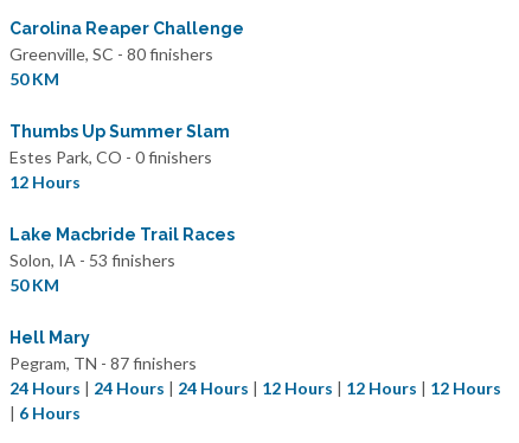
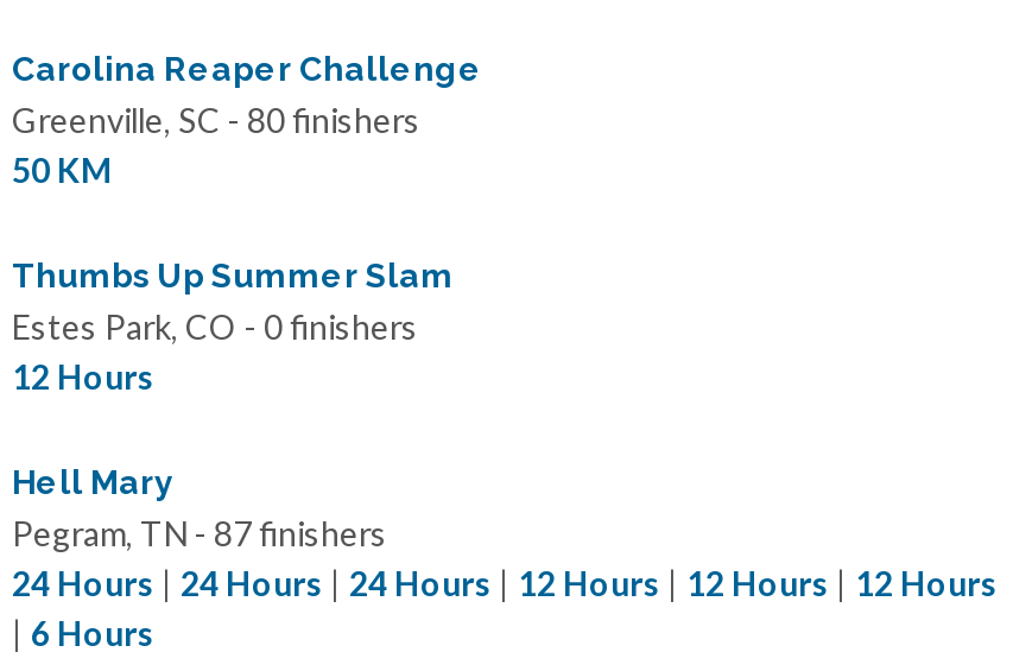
- Lake Macbride Trail Races
- Solon, IA - 53 finishers
- 50 KM
